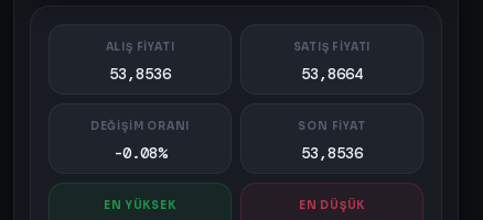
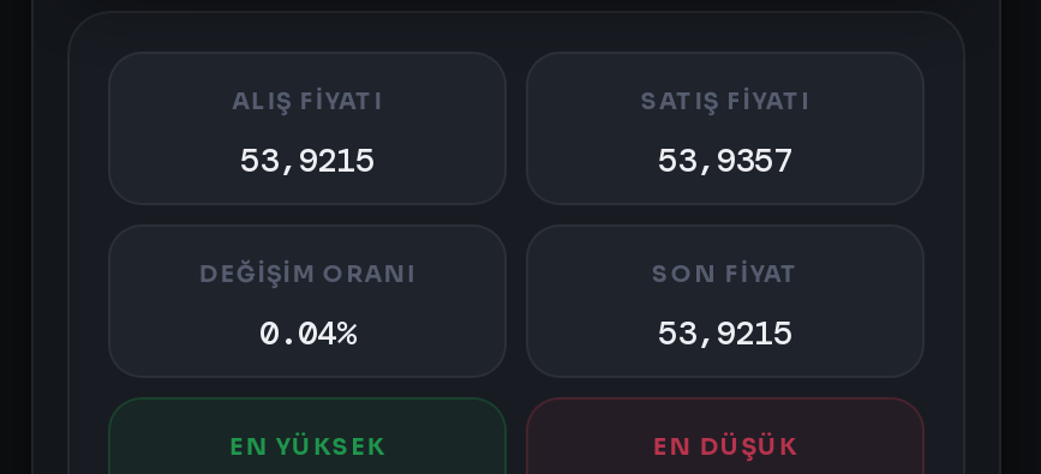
- 53,8536
+ 53,9215

- 53,8664
+ 53,9357

- -0.08%
+ 0.04%

- 53,8536
+ 53,9215
